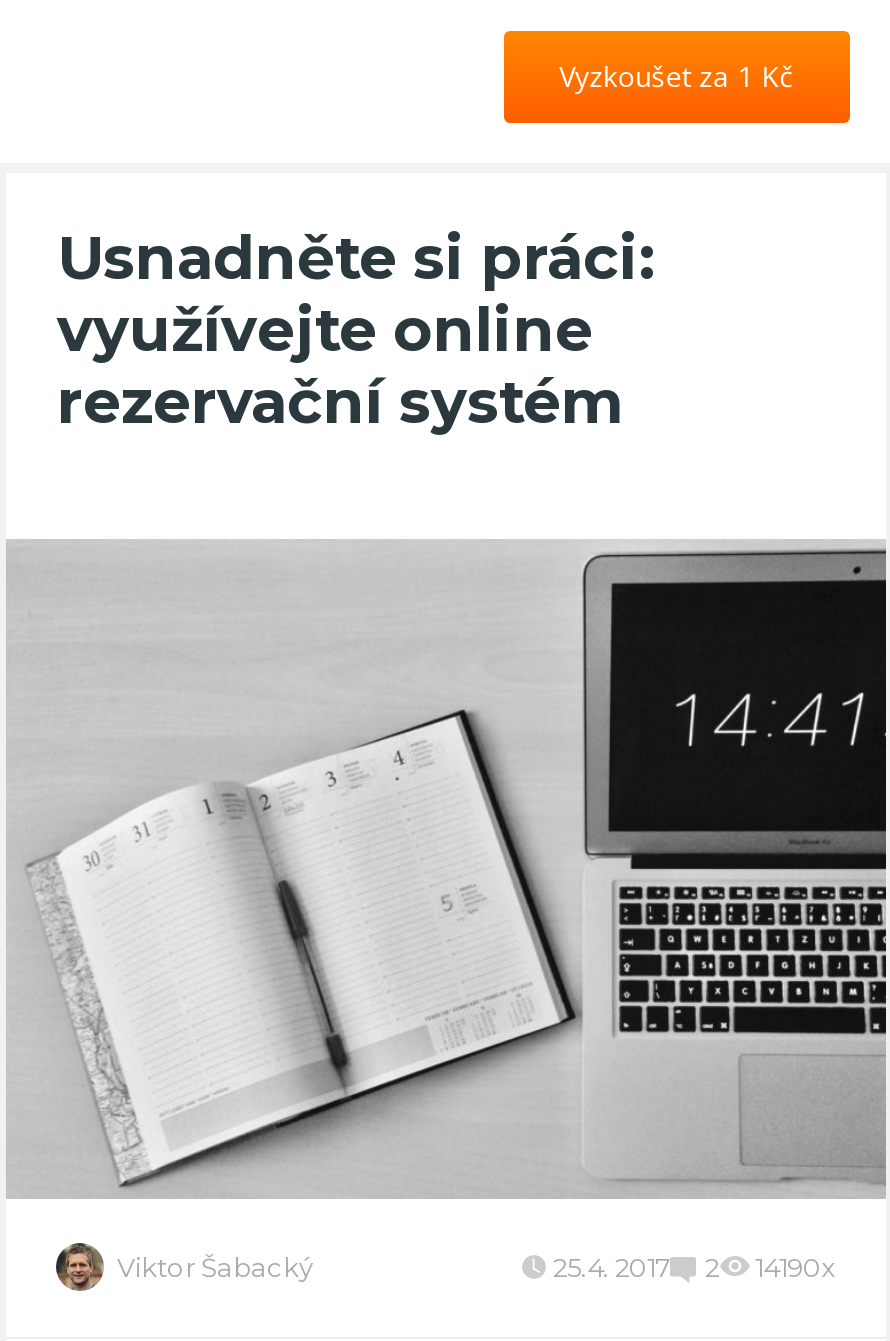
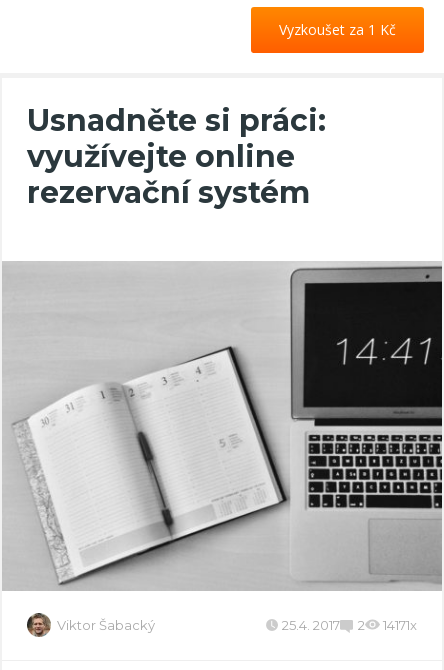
- 14190x
+ 14171x
